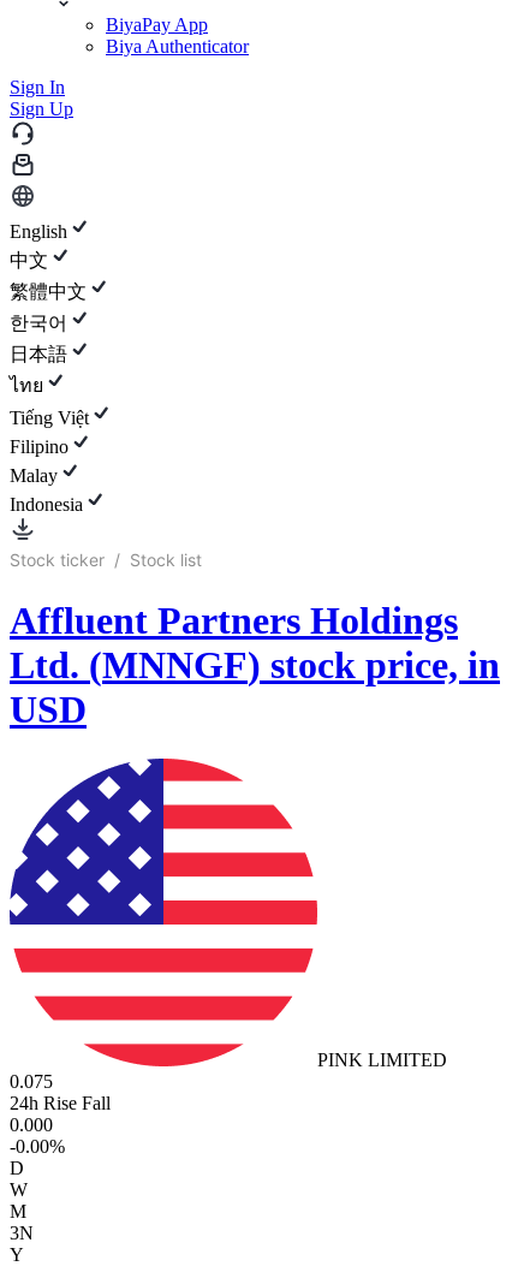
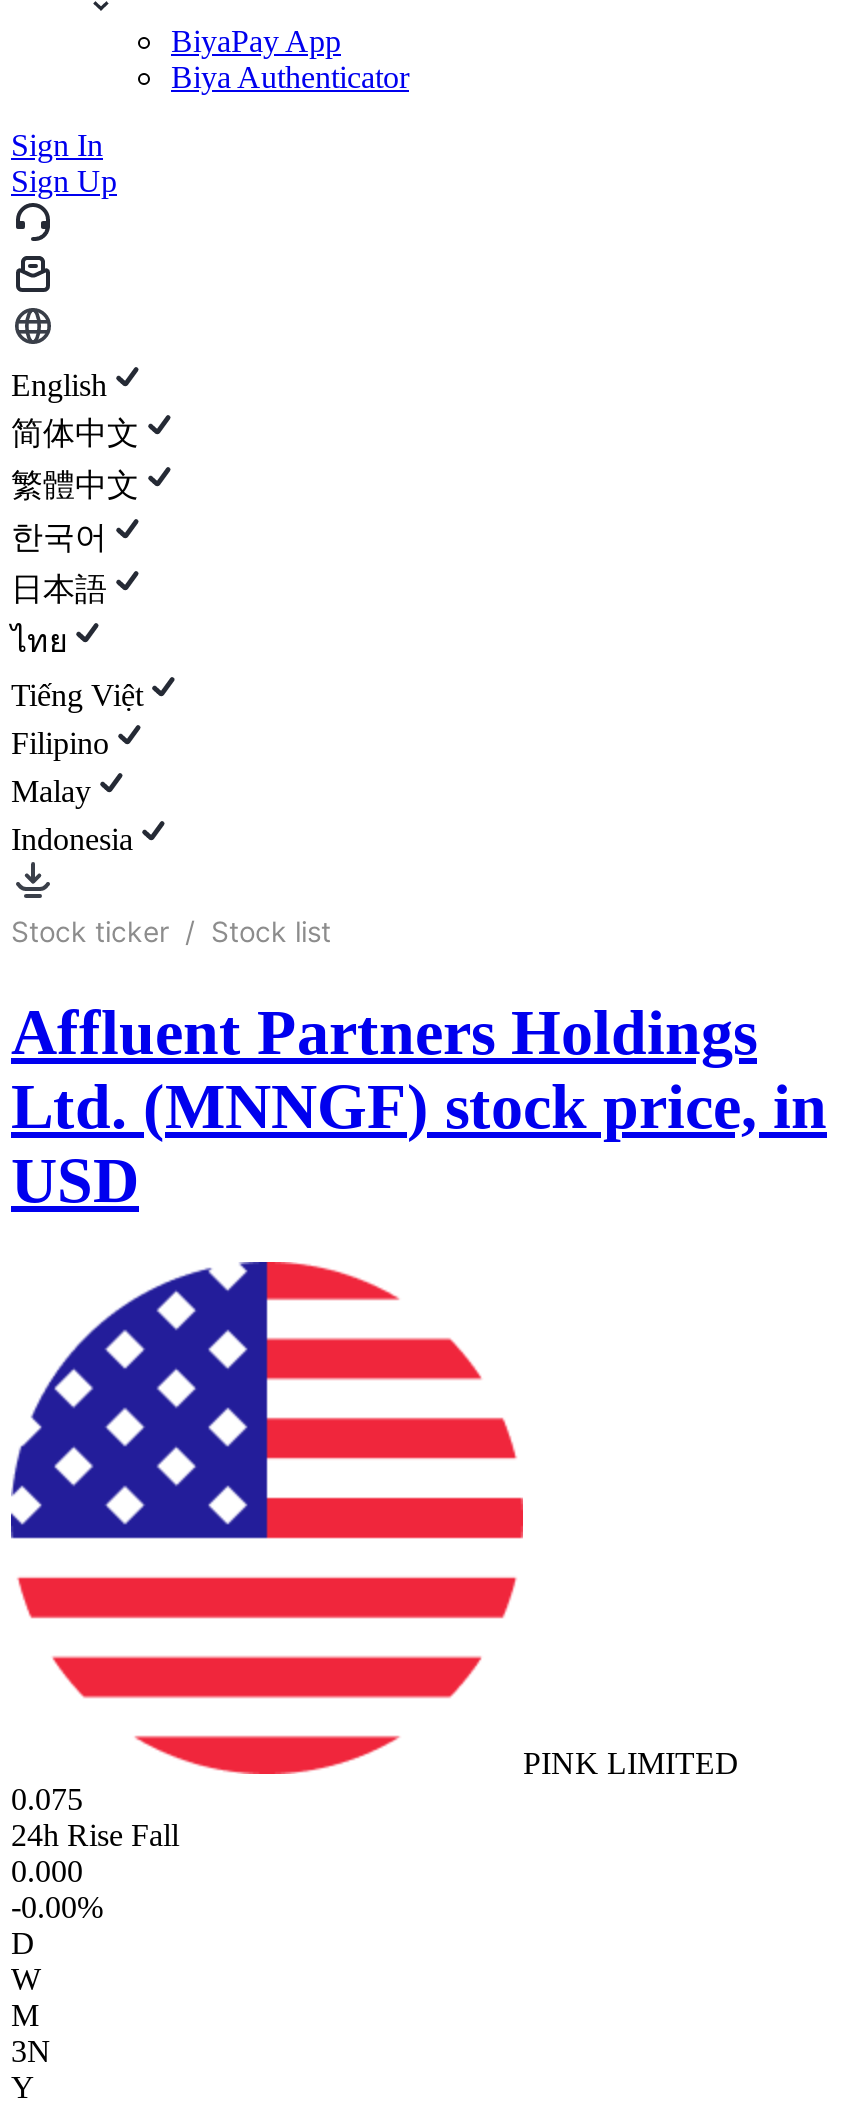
- 中文
+ 简体中文
